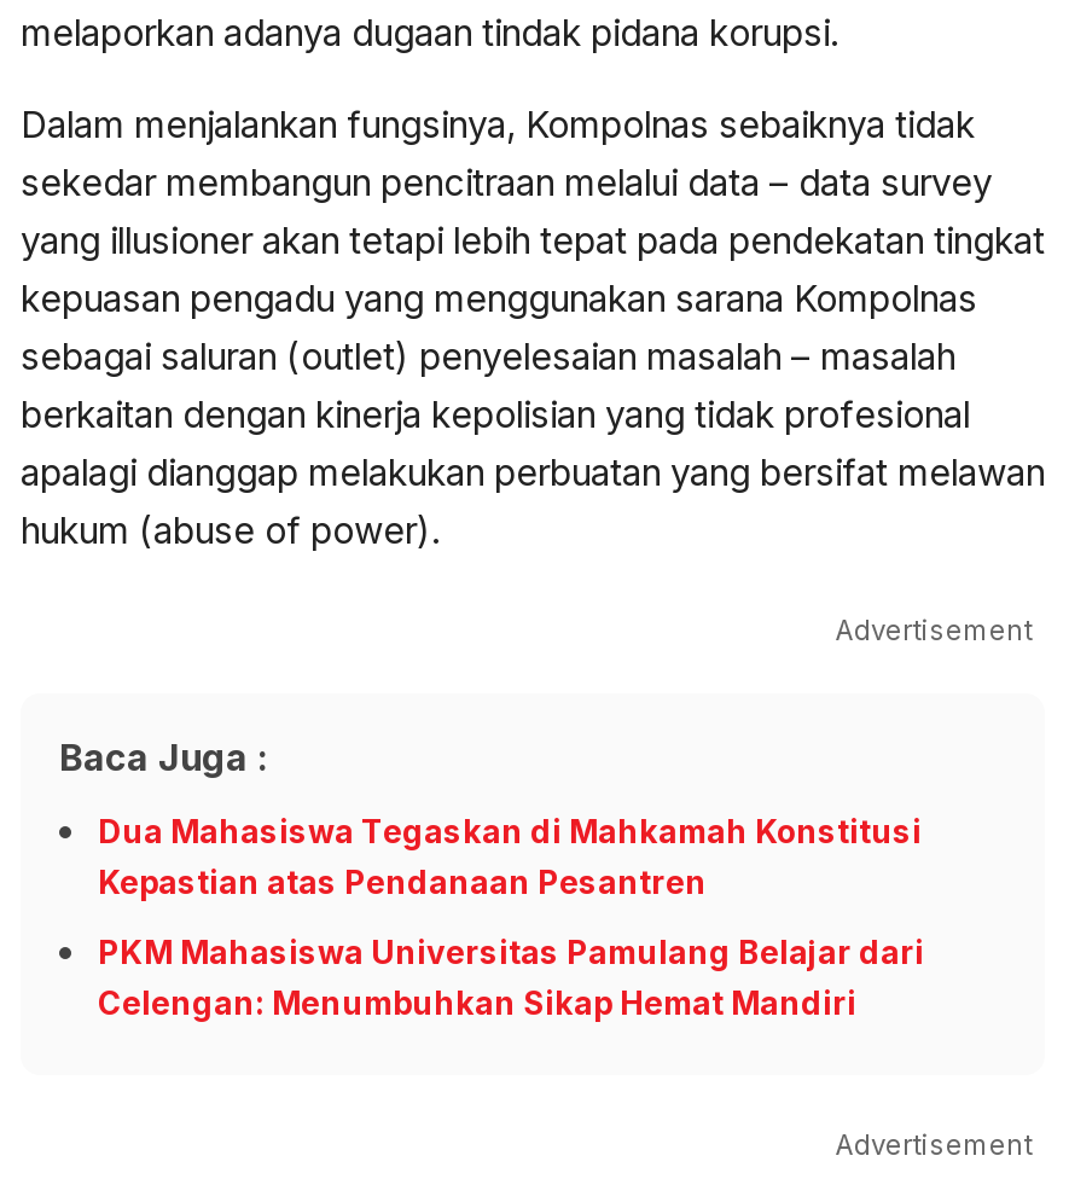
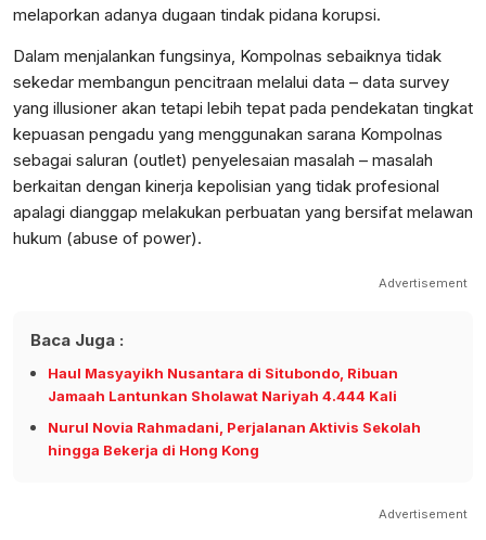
- Dua Mahasiswa Tegaskan di Mahkamah Konstitusi
- Kepastian atas Pendanaan Pesantren
+ Haul Masyayikh Nusantara di Situbondo, Ribuan
+ Jamaah Lantunkan Sholawat Nariyah 4.444 Kali

- PKM Mahasiswa Universitas Pamulang Belajar dari
- Celengan: Menumbuhkan Sikap Hemat Mandiri
+ Nurul Novia Rahmadani, Perjalanan Aktivis Sekolah
+ hingga Bekerja di Hong Kong
